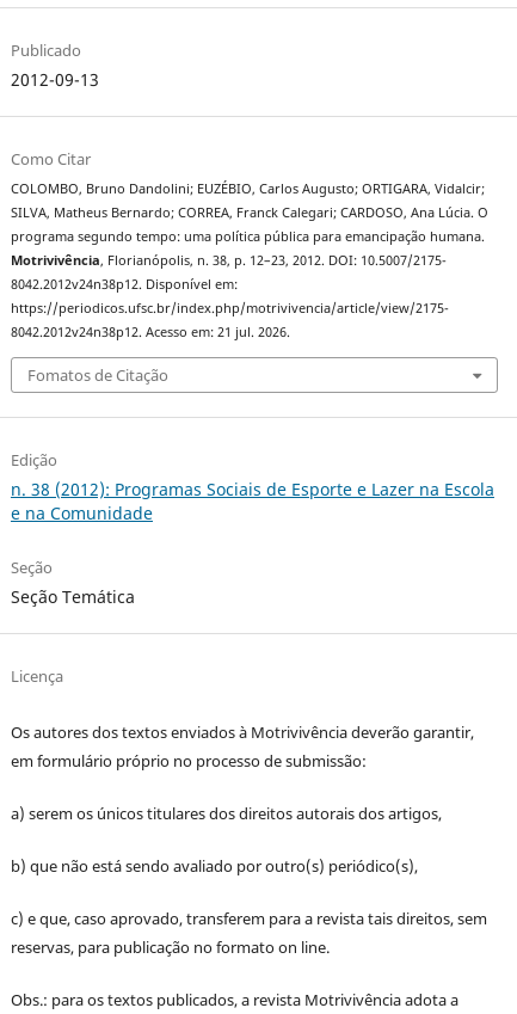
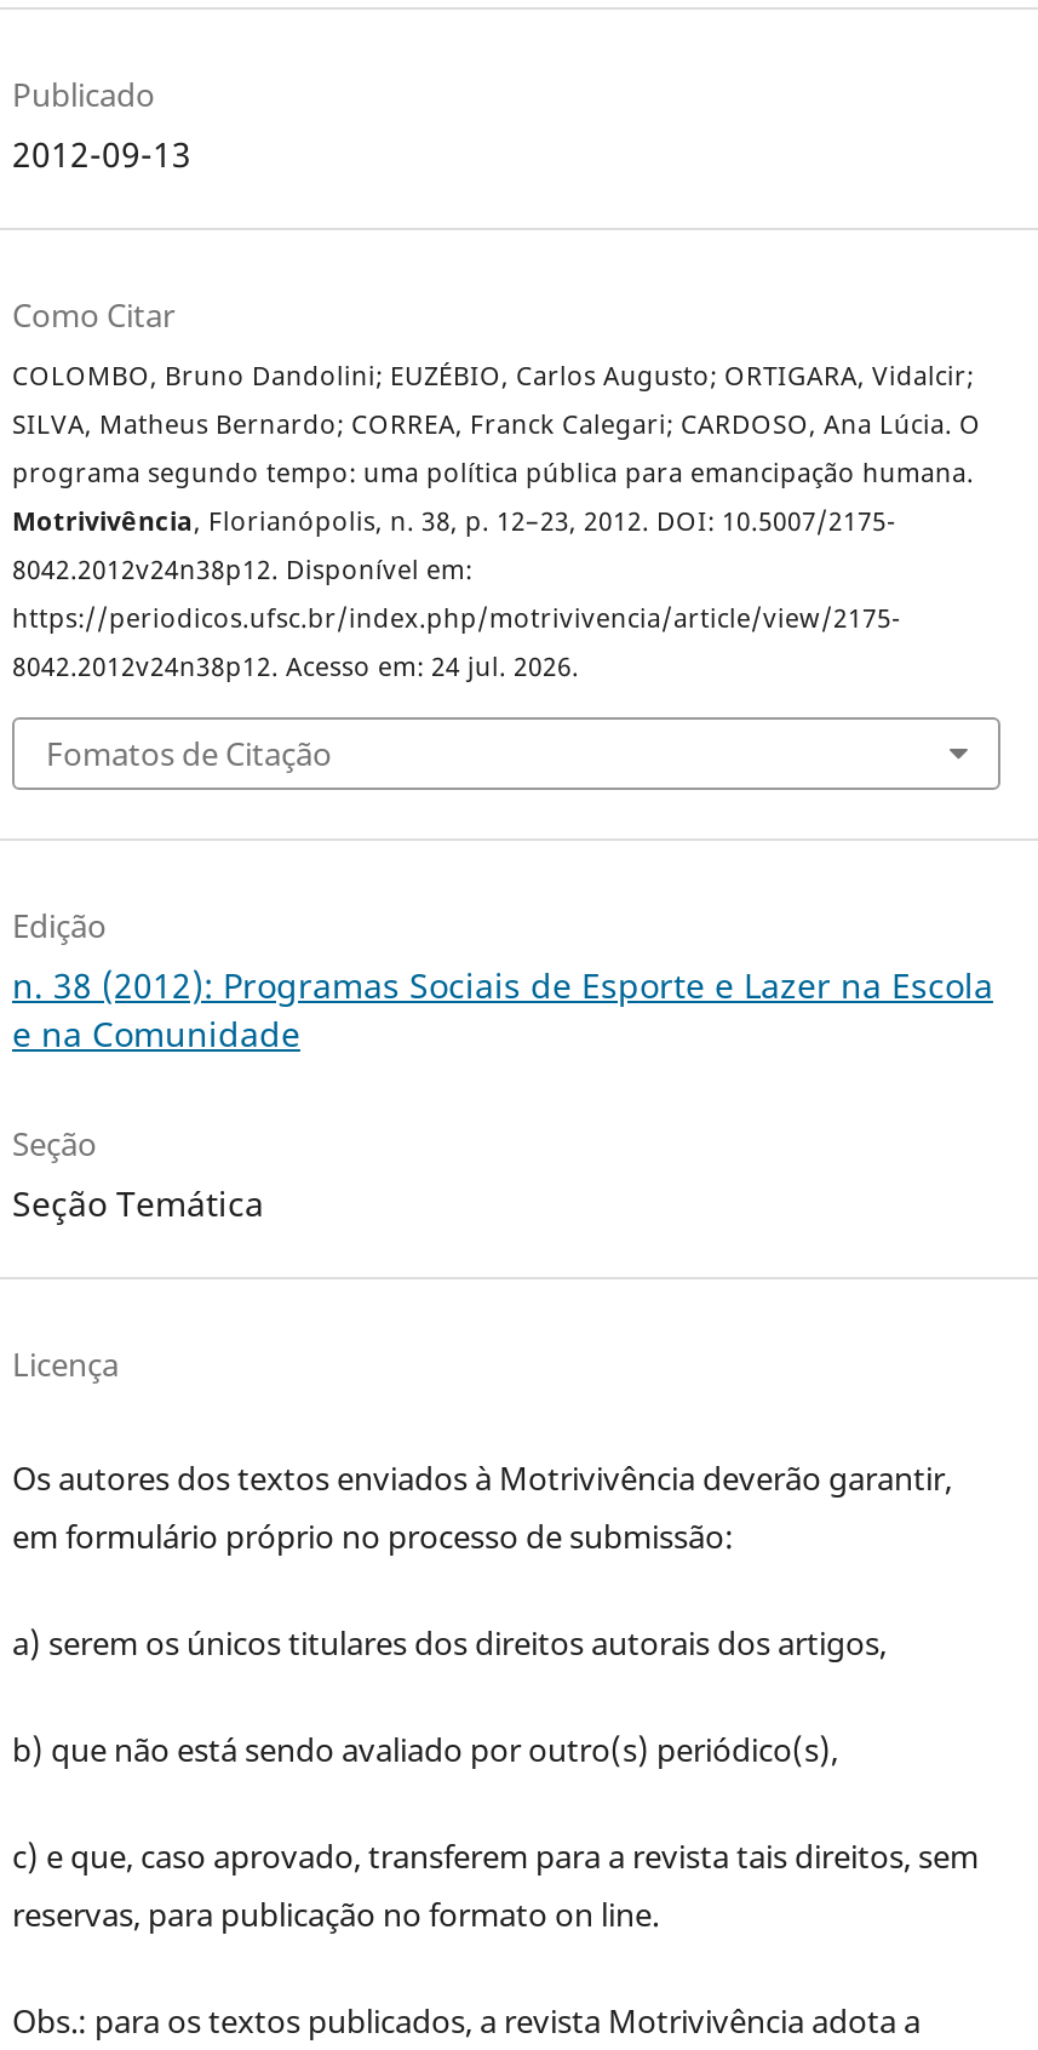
- 8042.2012v24n38p12. Acesso em: 21 jul. 2026.
+ 8042.2012v24n38p12. Acesso em: 24 jul. 2026.
